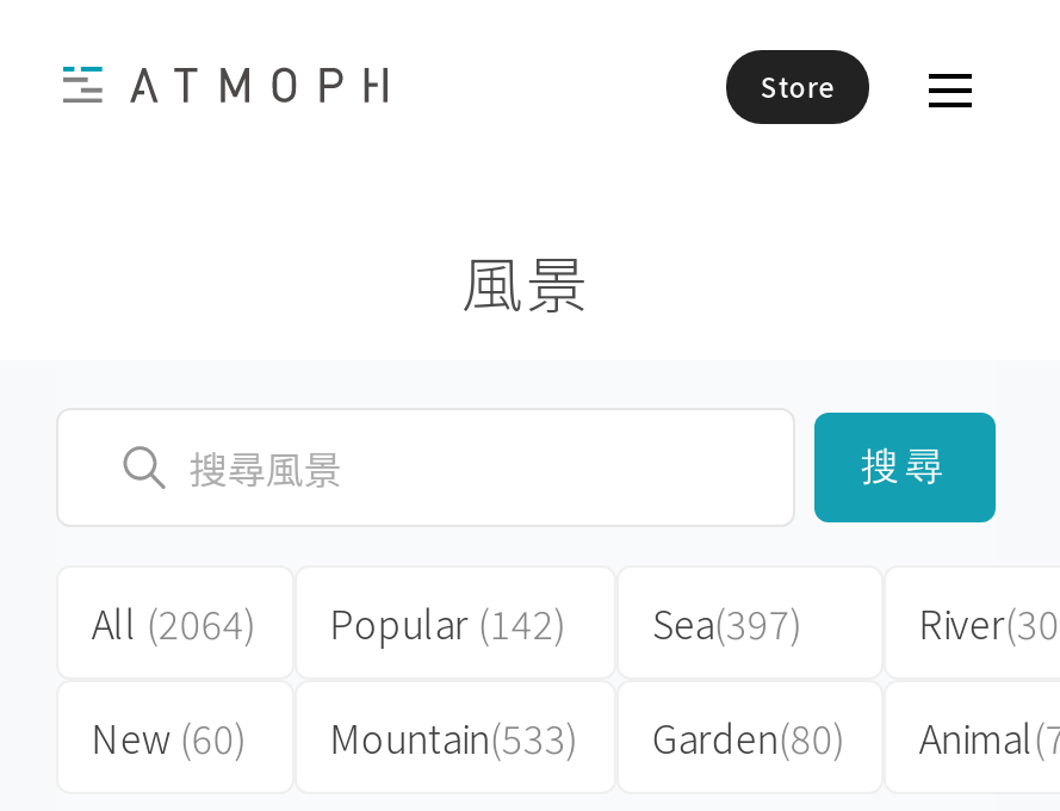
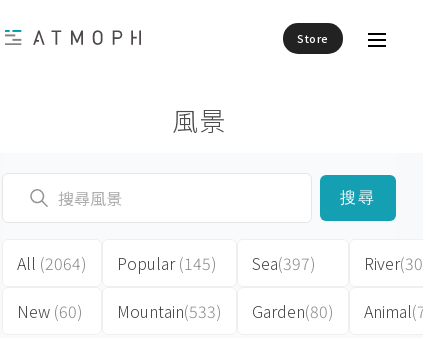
- Popular (142)
+ Popular (145)
